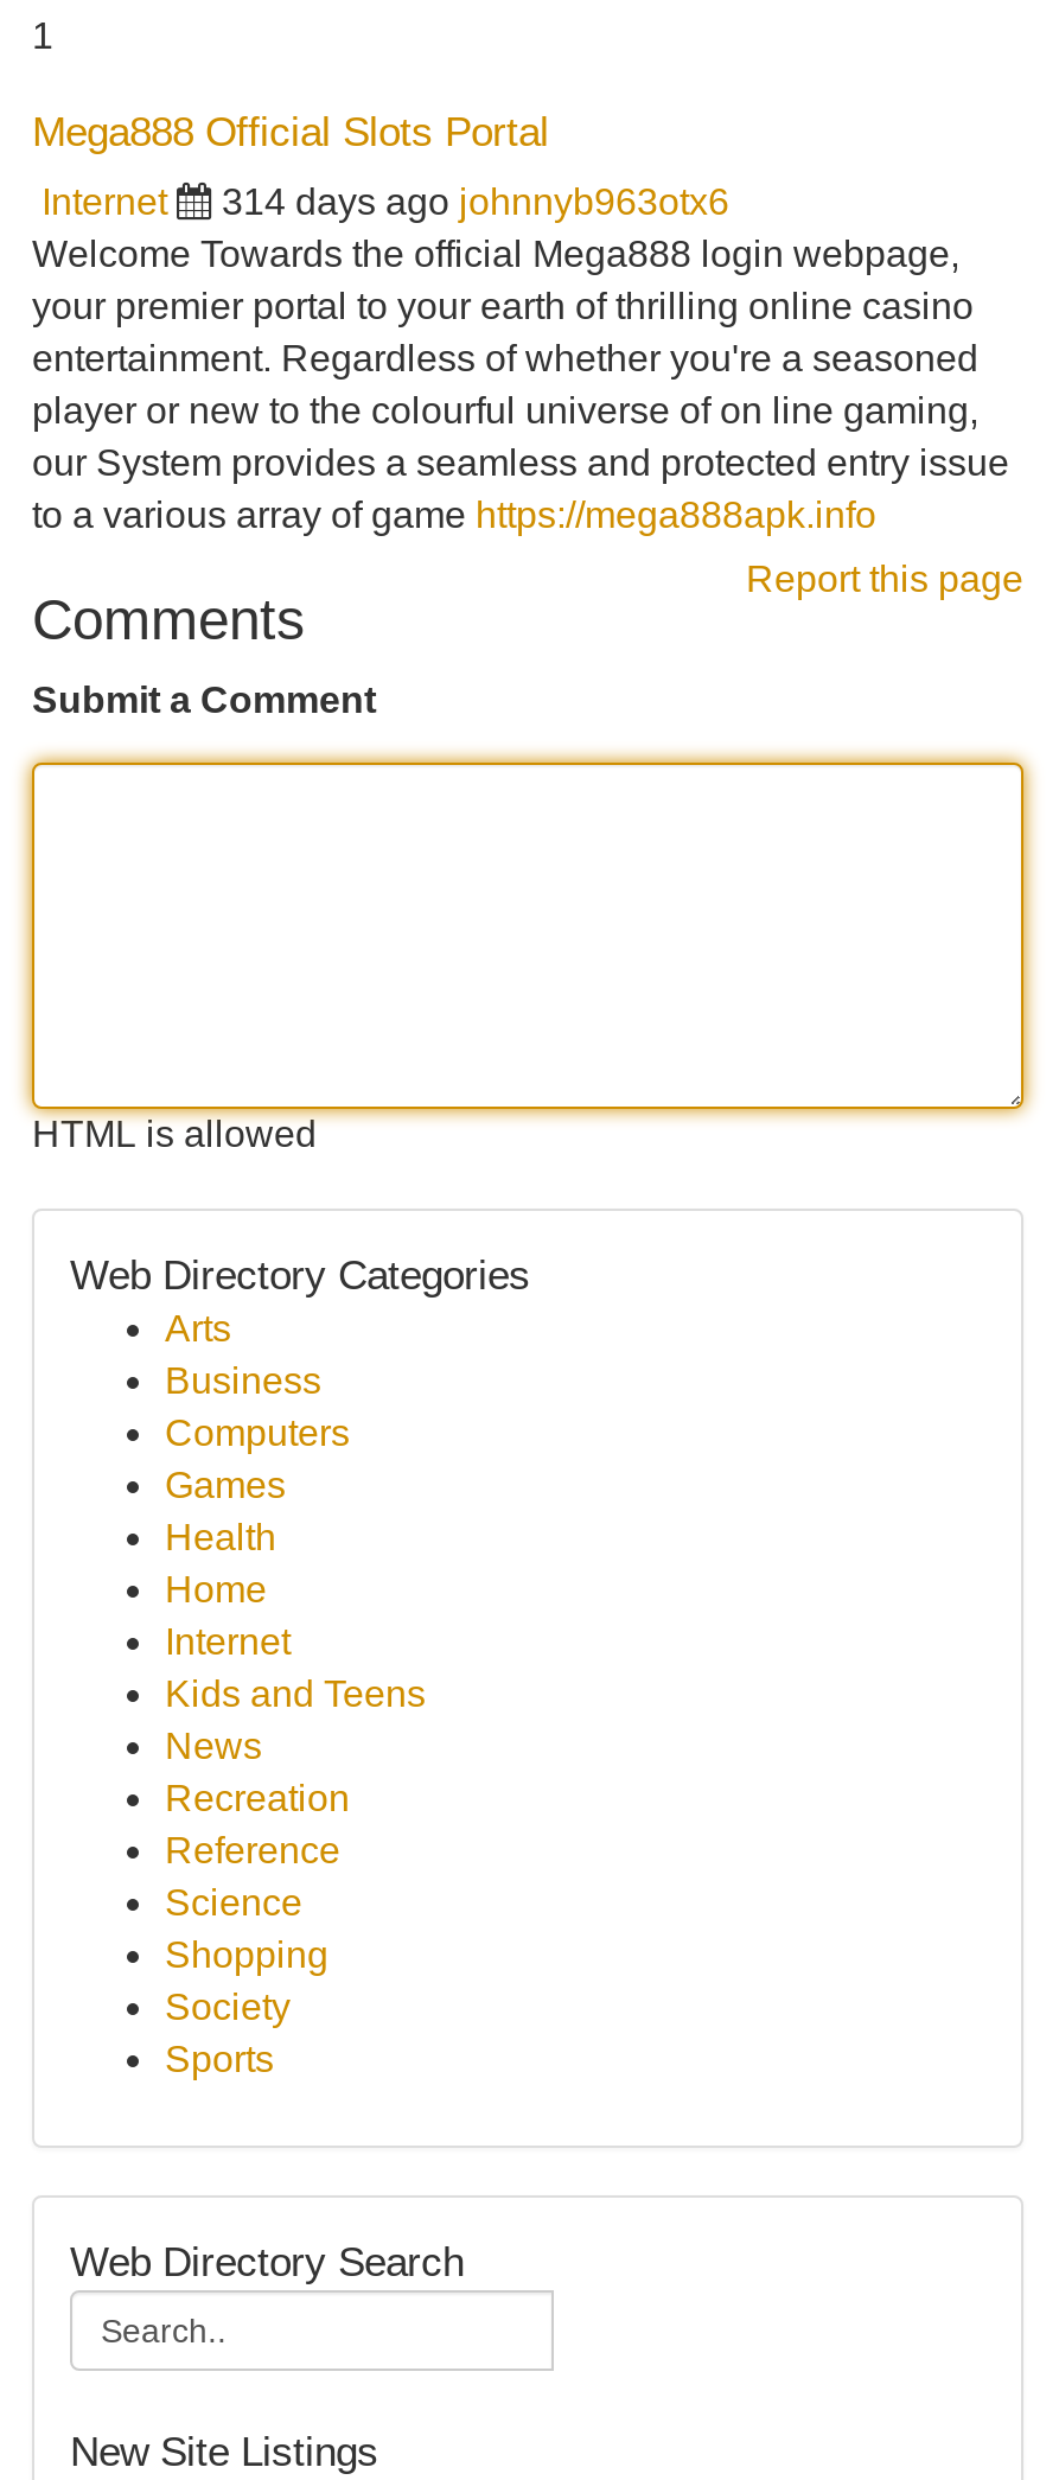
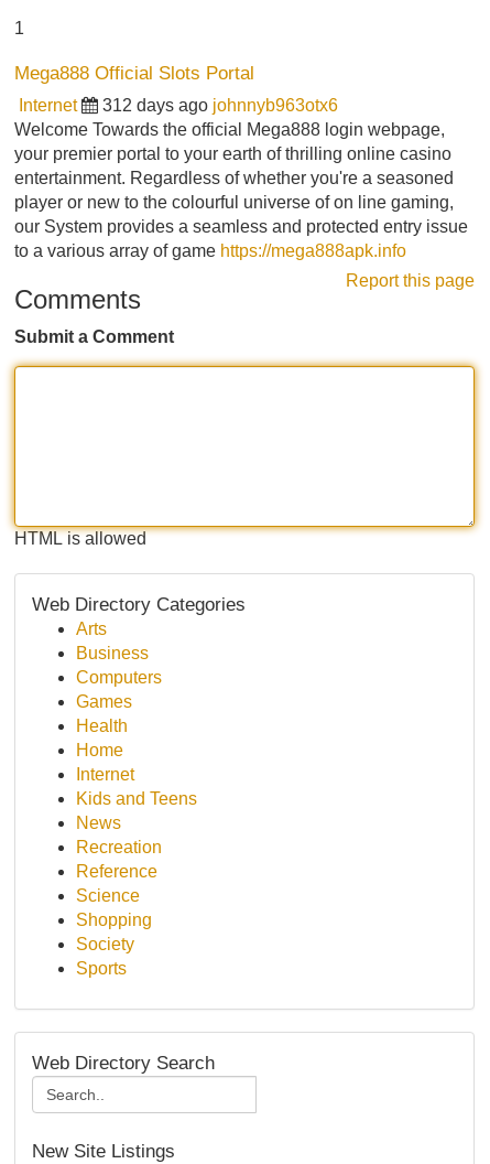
- 314 days ago johnnyb963otx6
+ 312 days ago johnnyb963otx6
